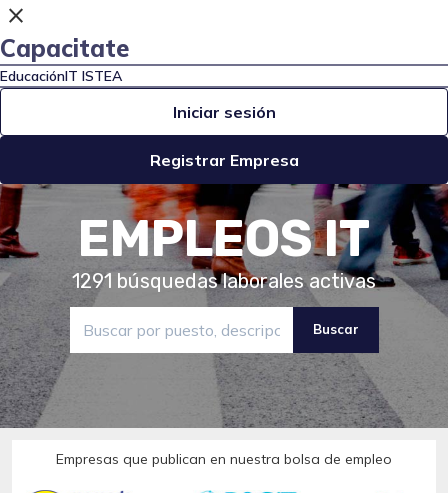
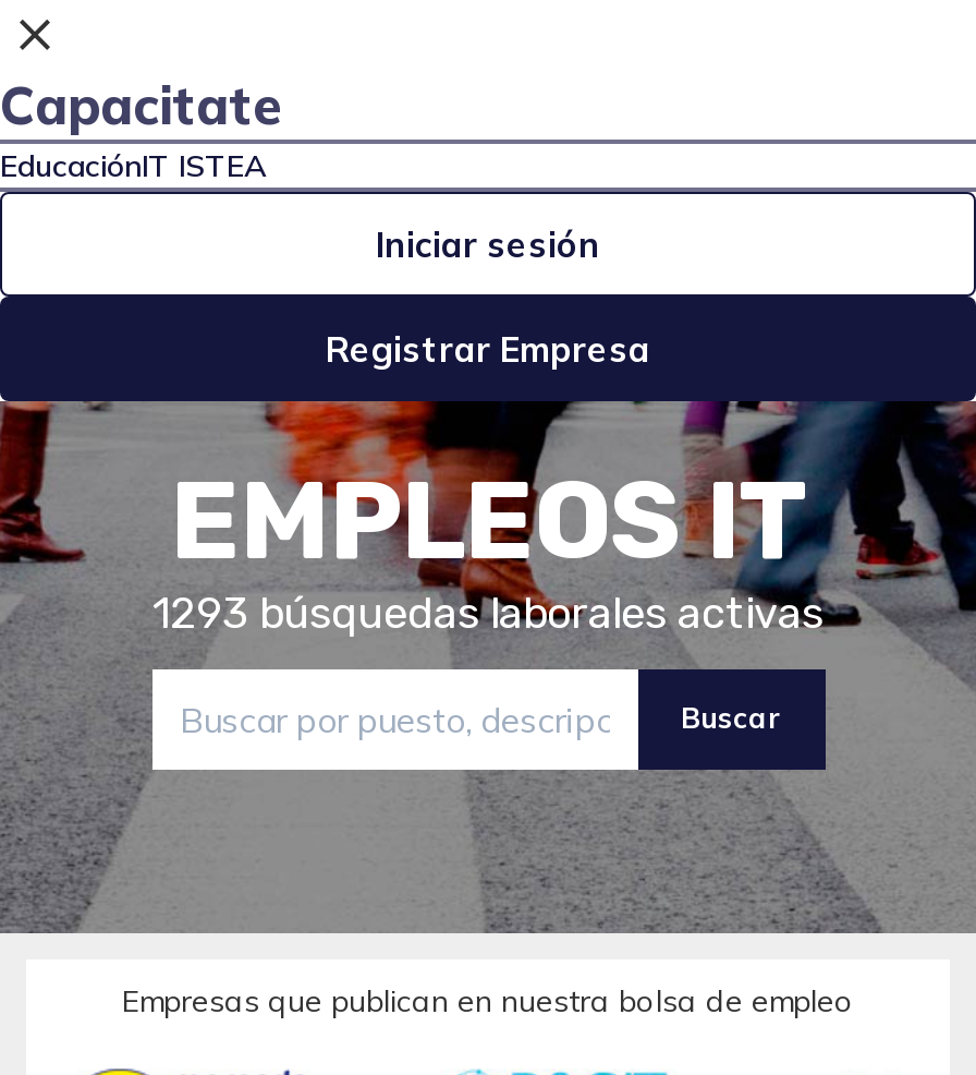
- 1291 búsquedas laborales activas
+ 1293 búsquedas laborales activas
